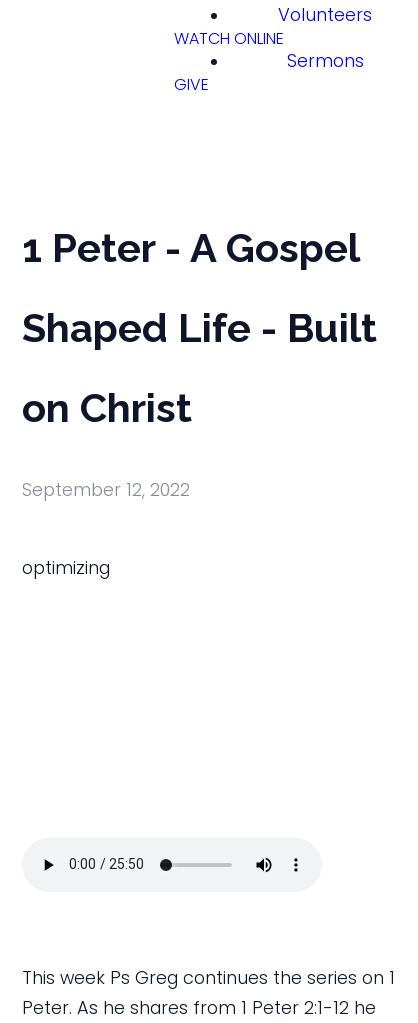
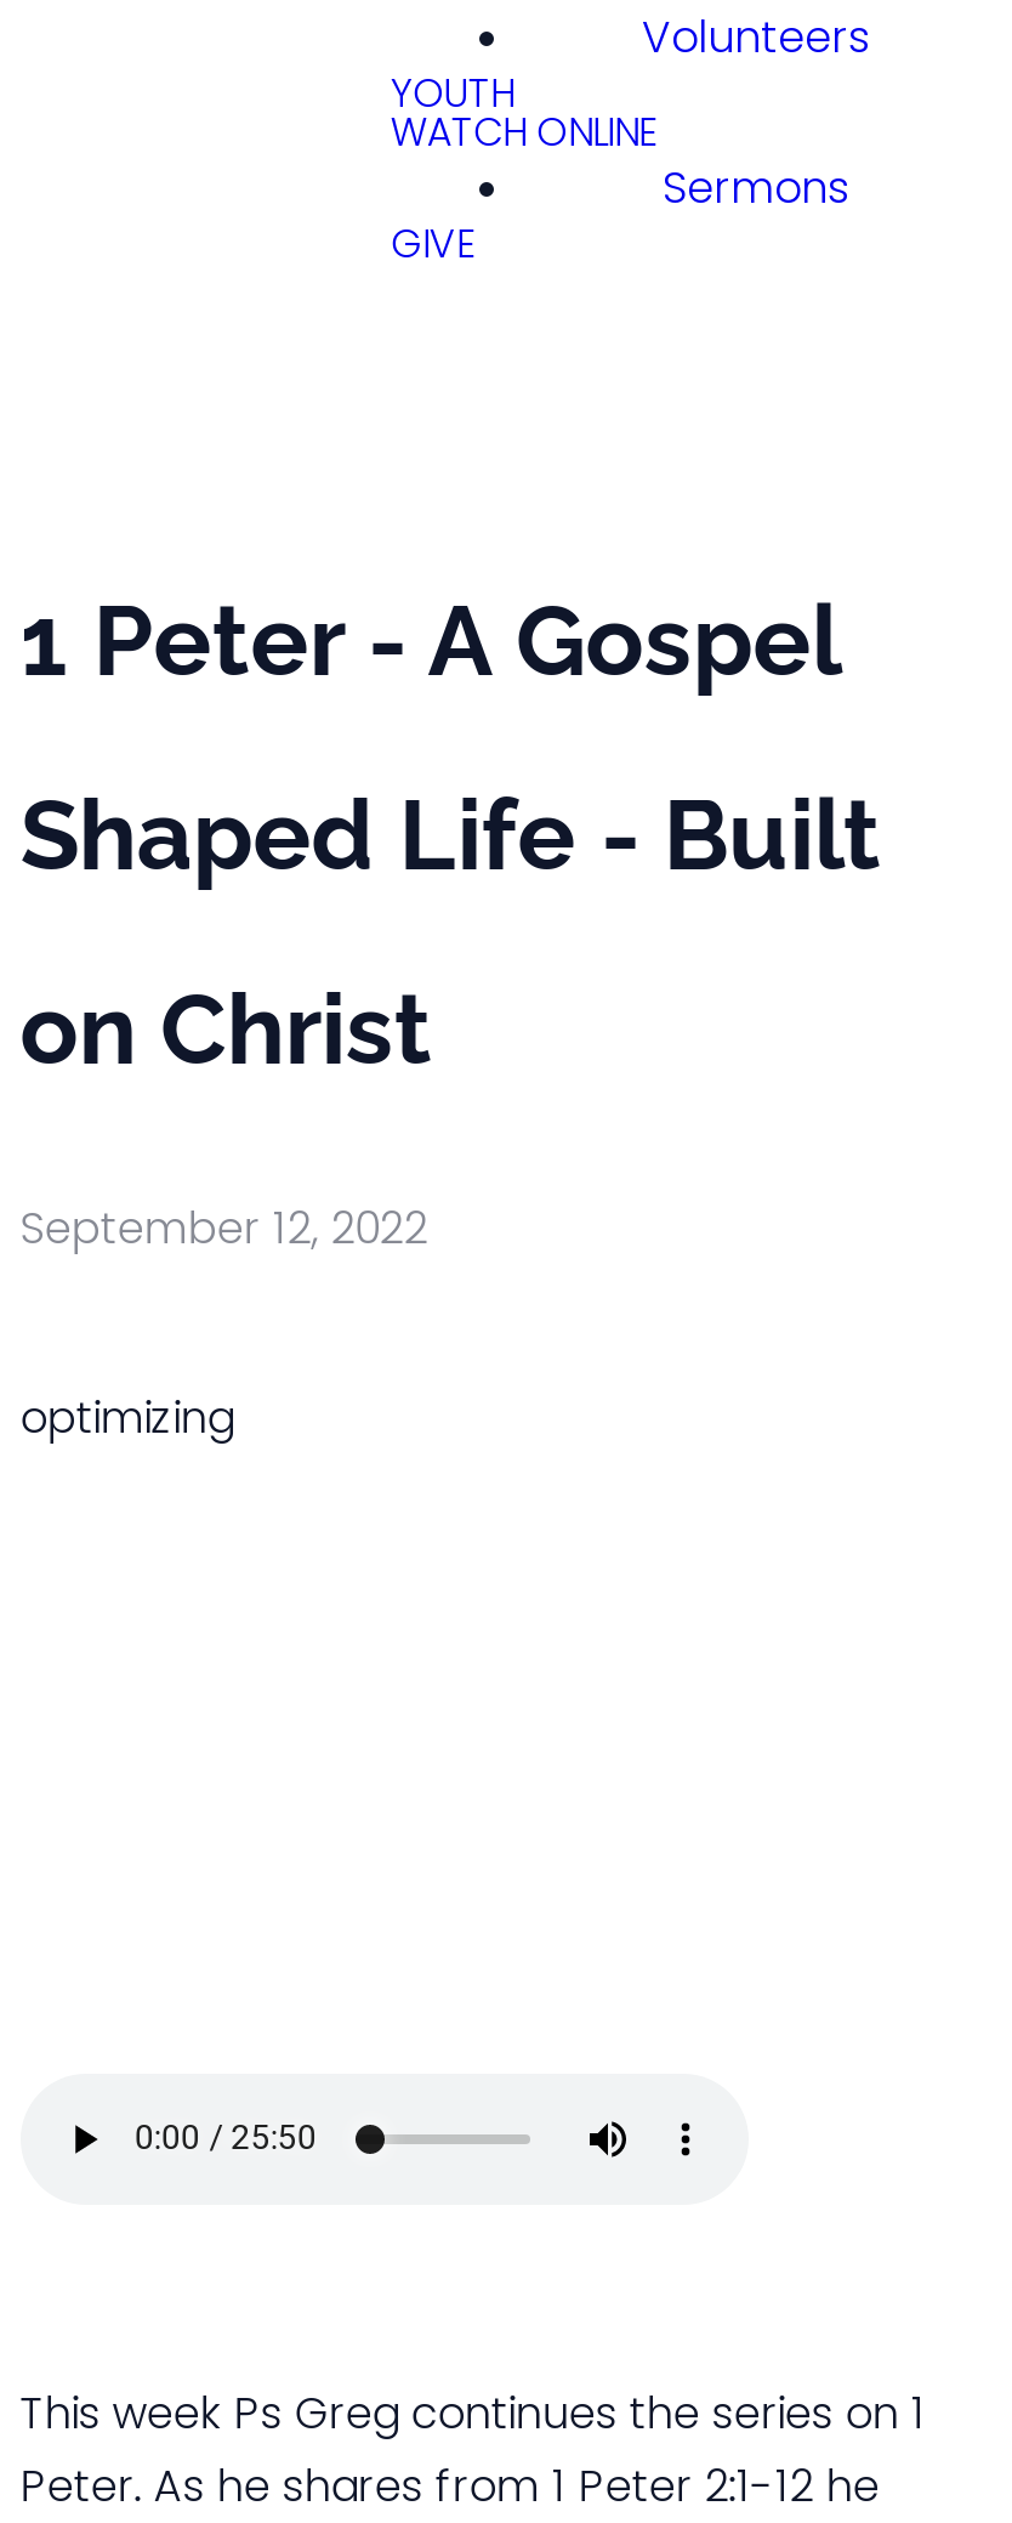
+ YOUTH
